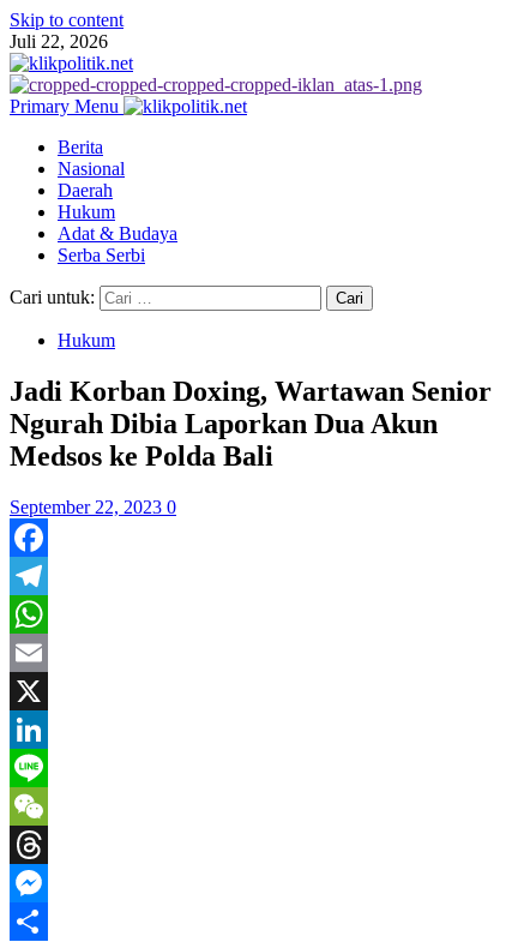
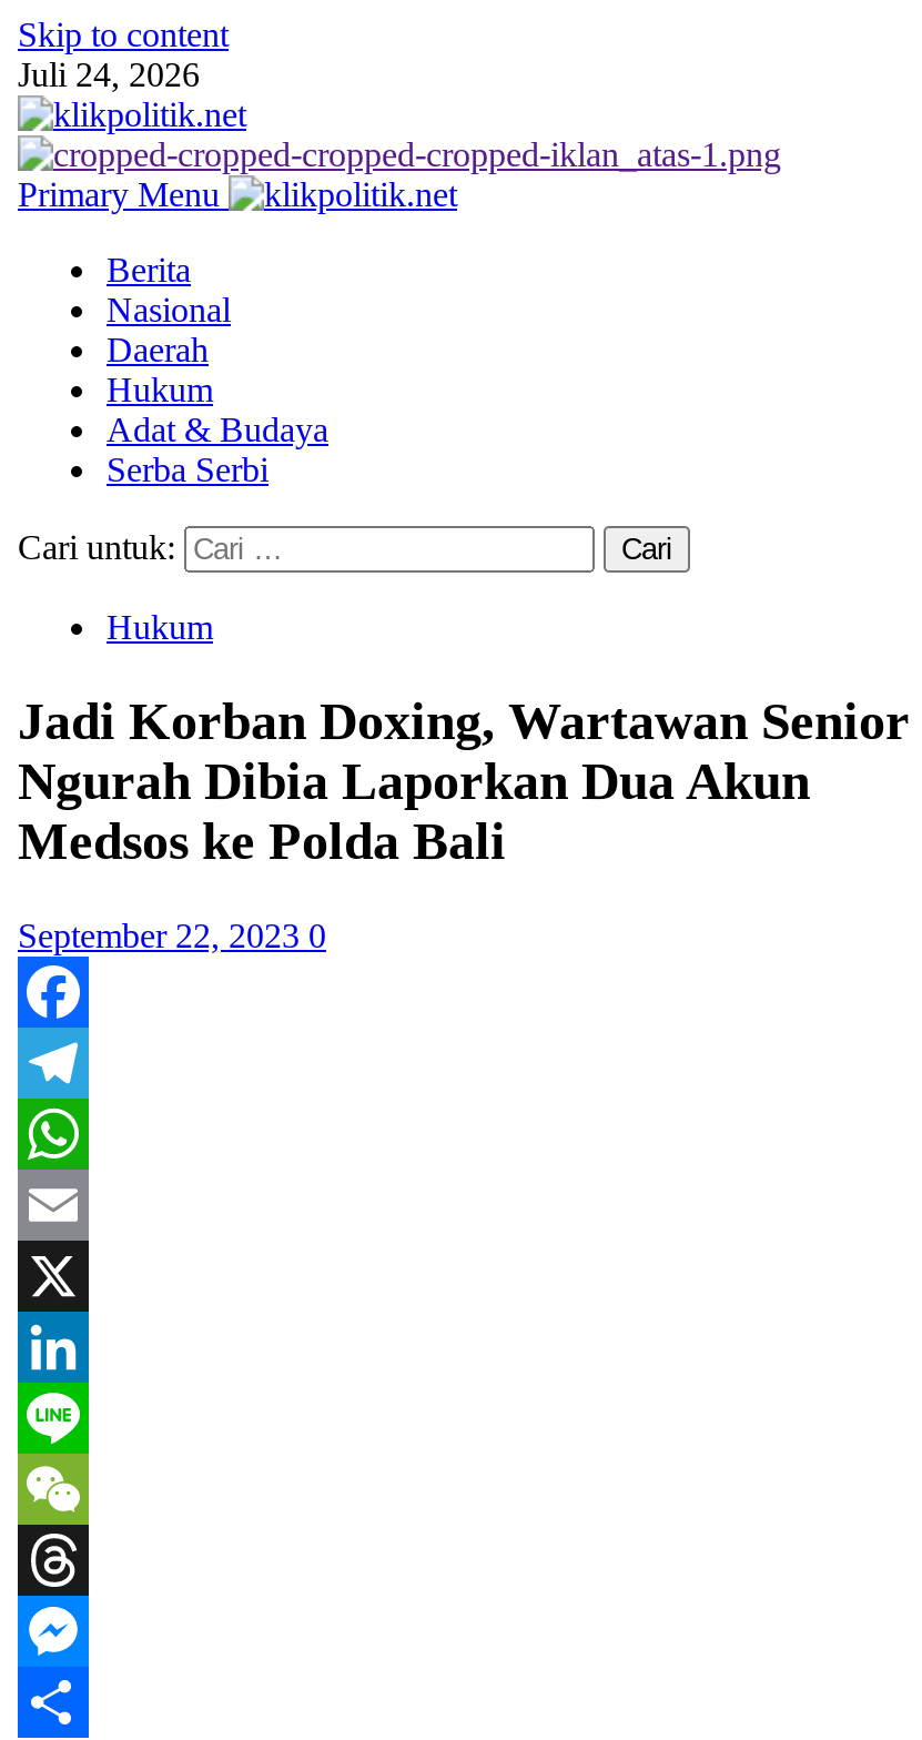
- Juli 22, 2026
+ Juli 24, 2026
